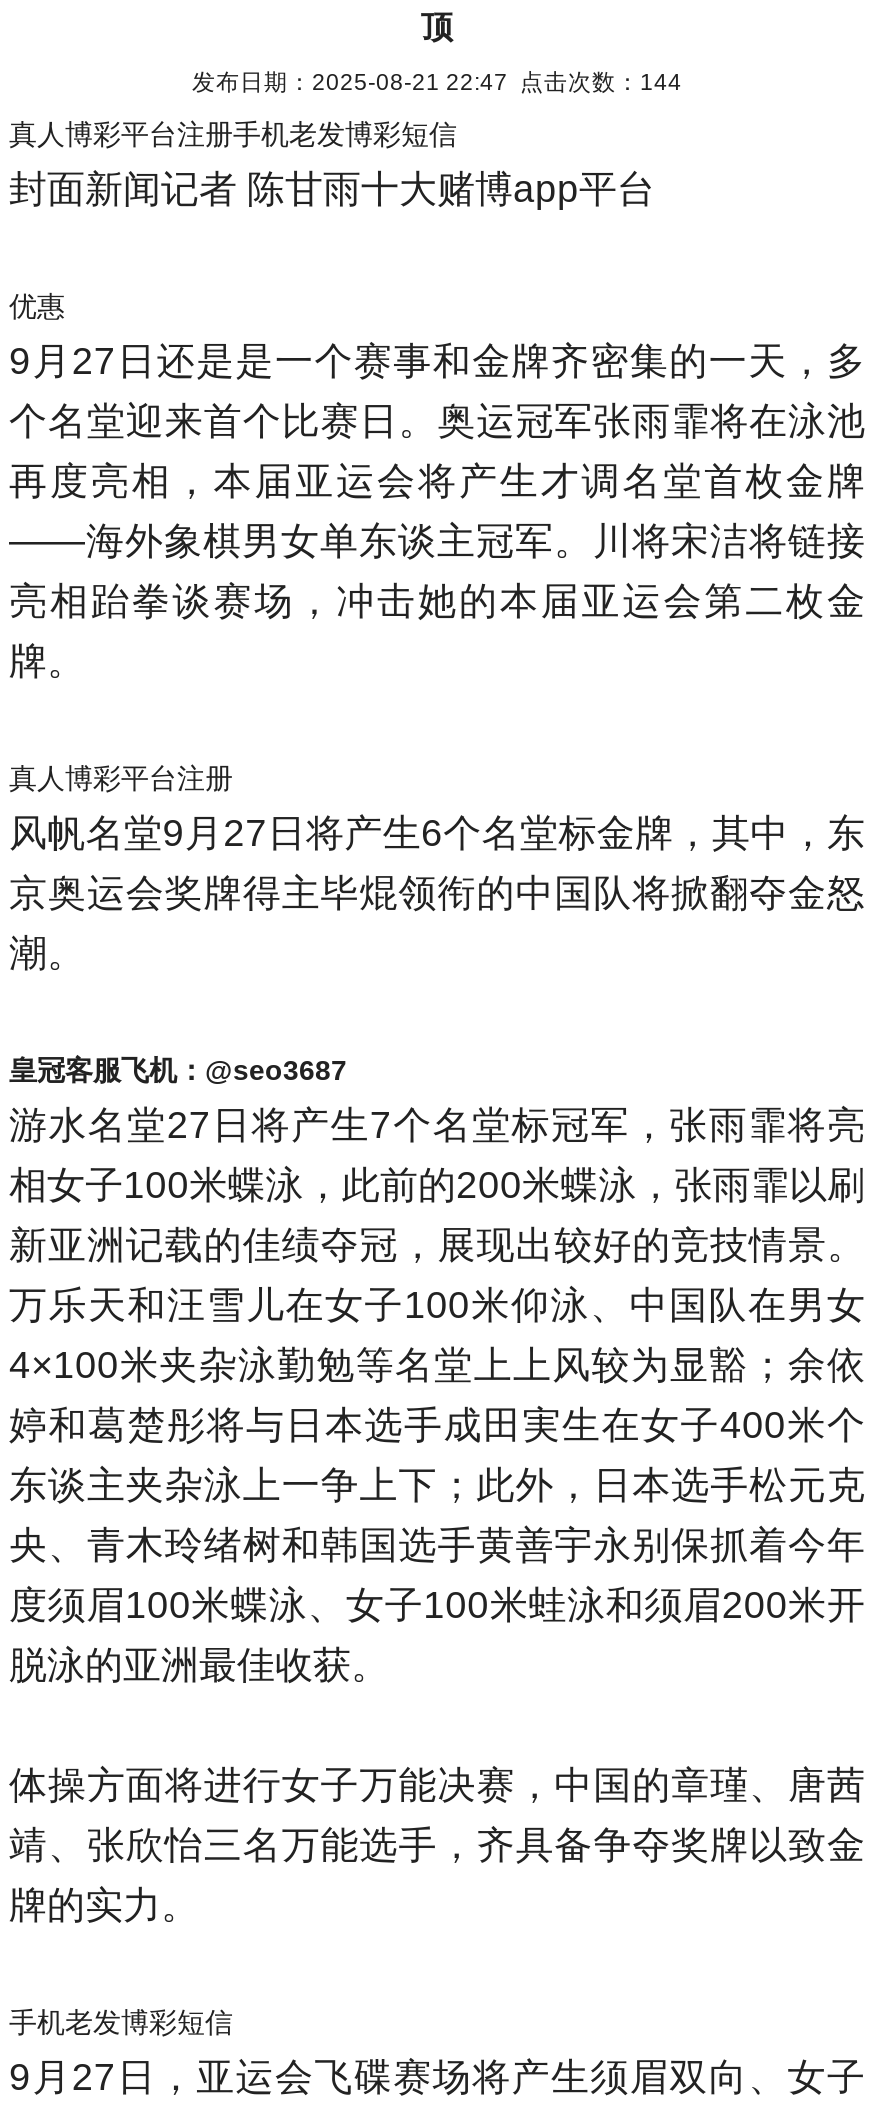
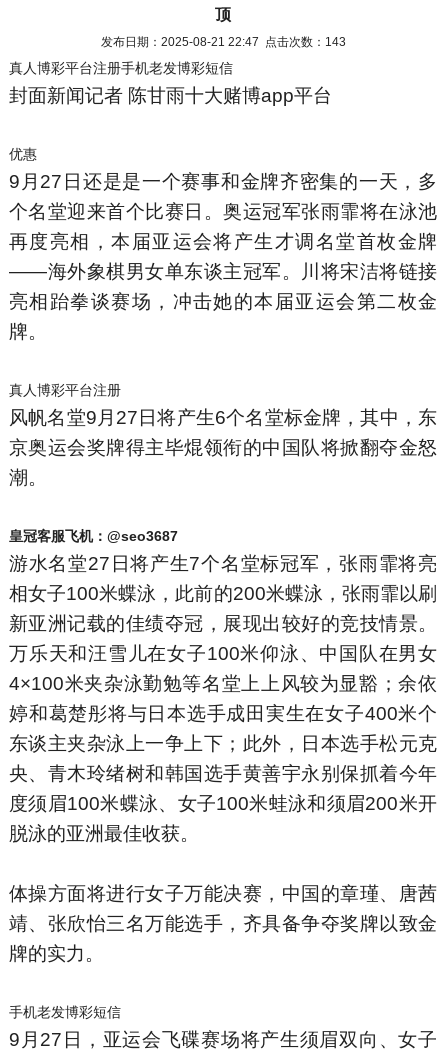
- 发布日期：2025-08-21 22:47 点击次数：144
+ 发布日期：2025-08-21 22:47 点击次数：143
